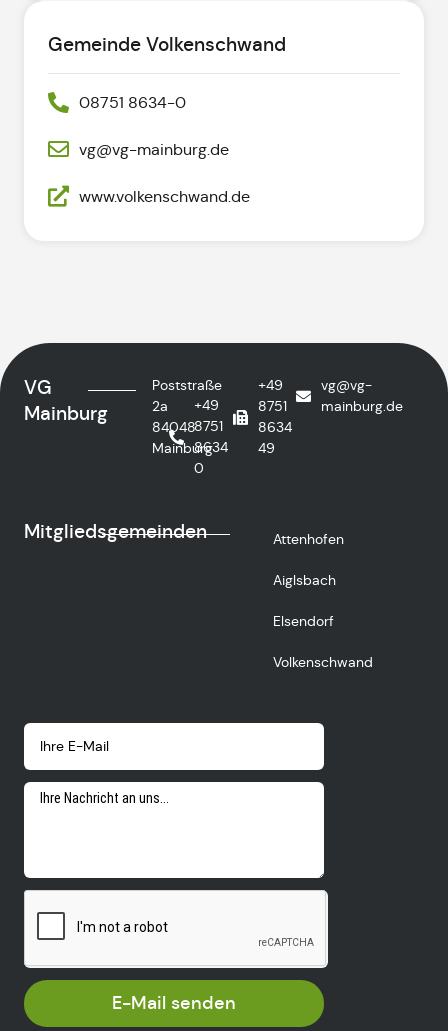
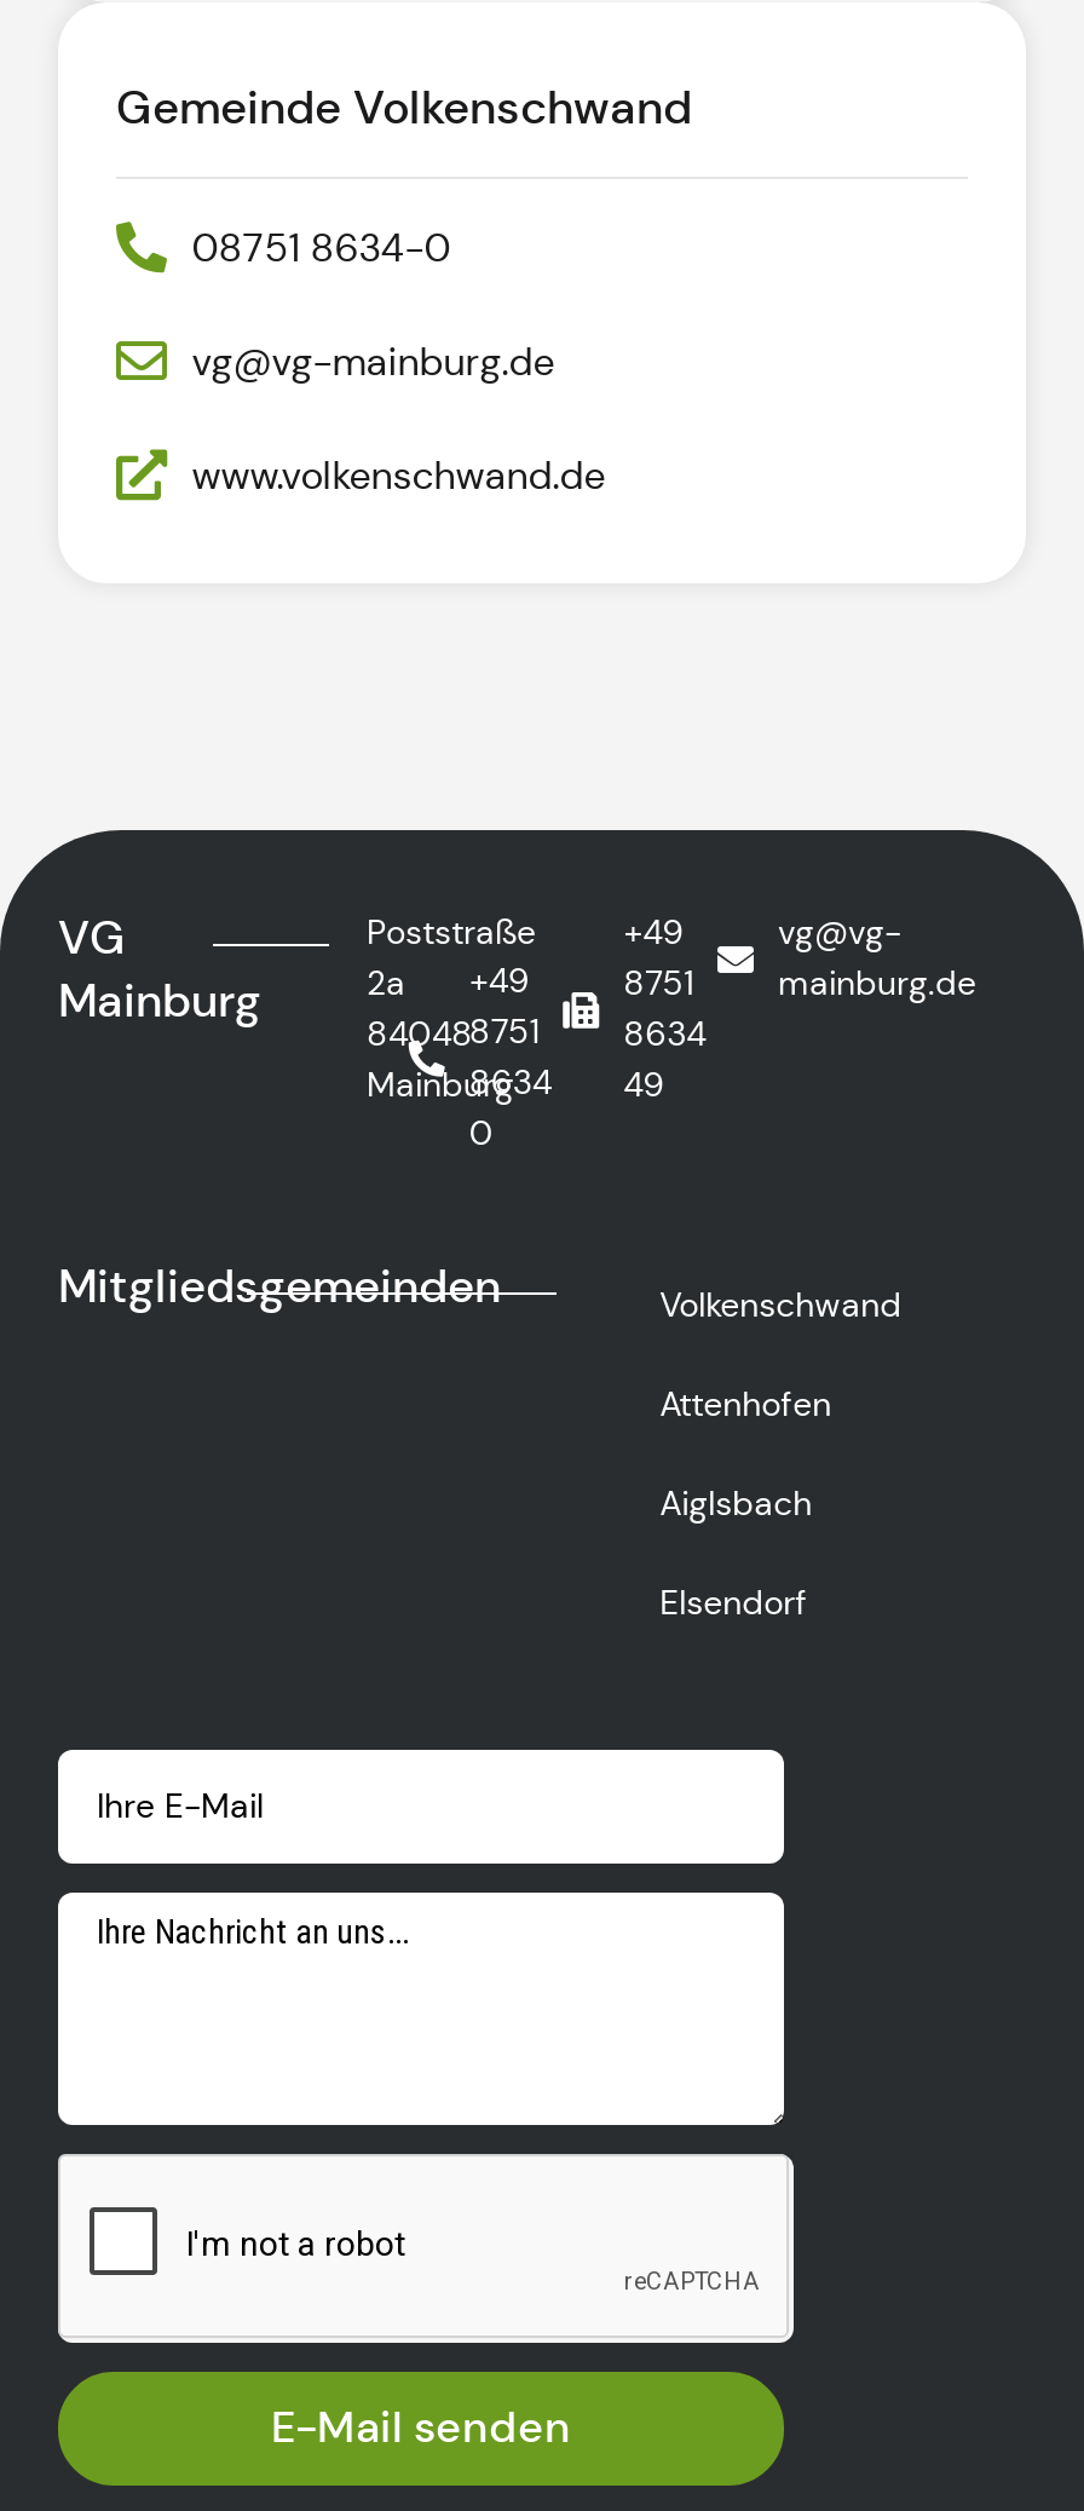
moved down: Attenhofen | Aiglsbach | Elsendorf

moved up: Volkenschwand
